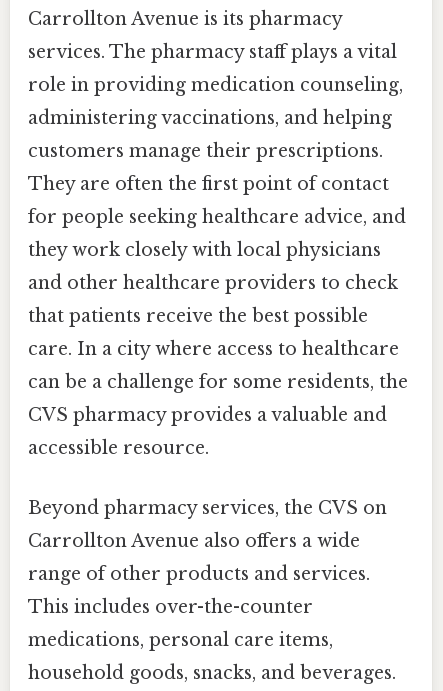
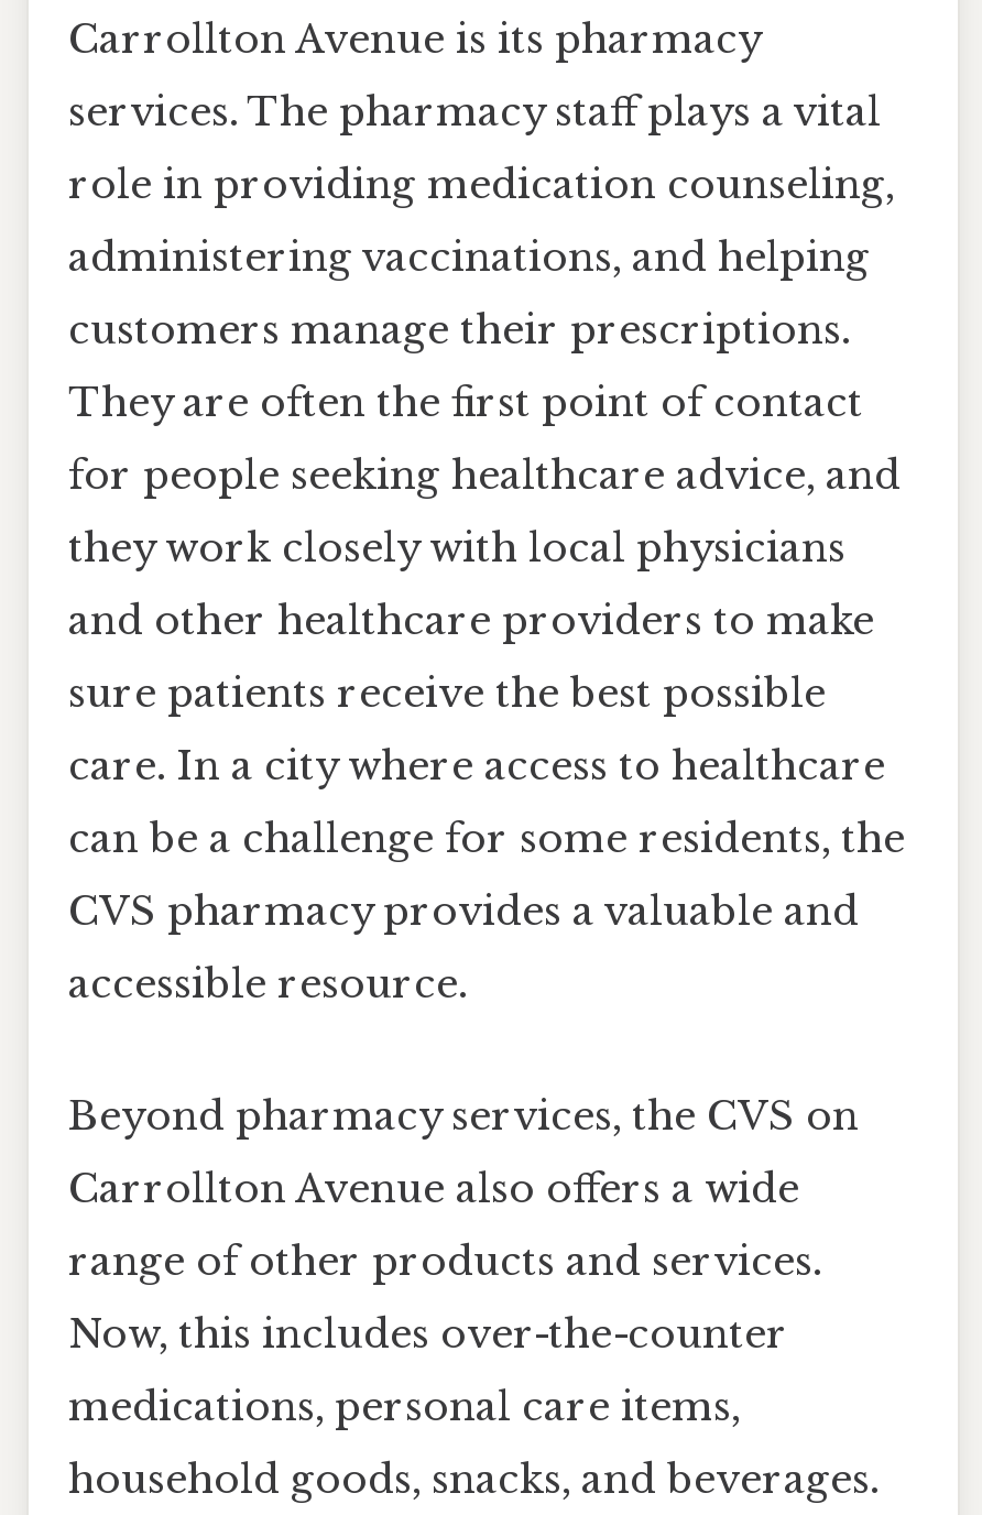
- and other healthcare providers to check
+ and other healthcare providers to make

- that patients receive the best possible
+ sure patients receive the best possible

- This includes over-the-counter
+ Now, this includes over-the-counter
